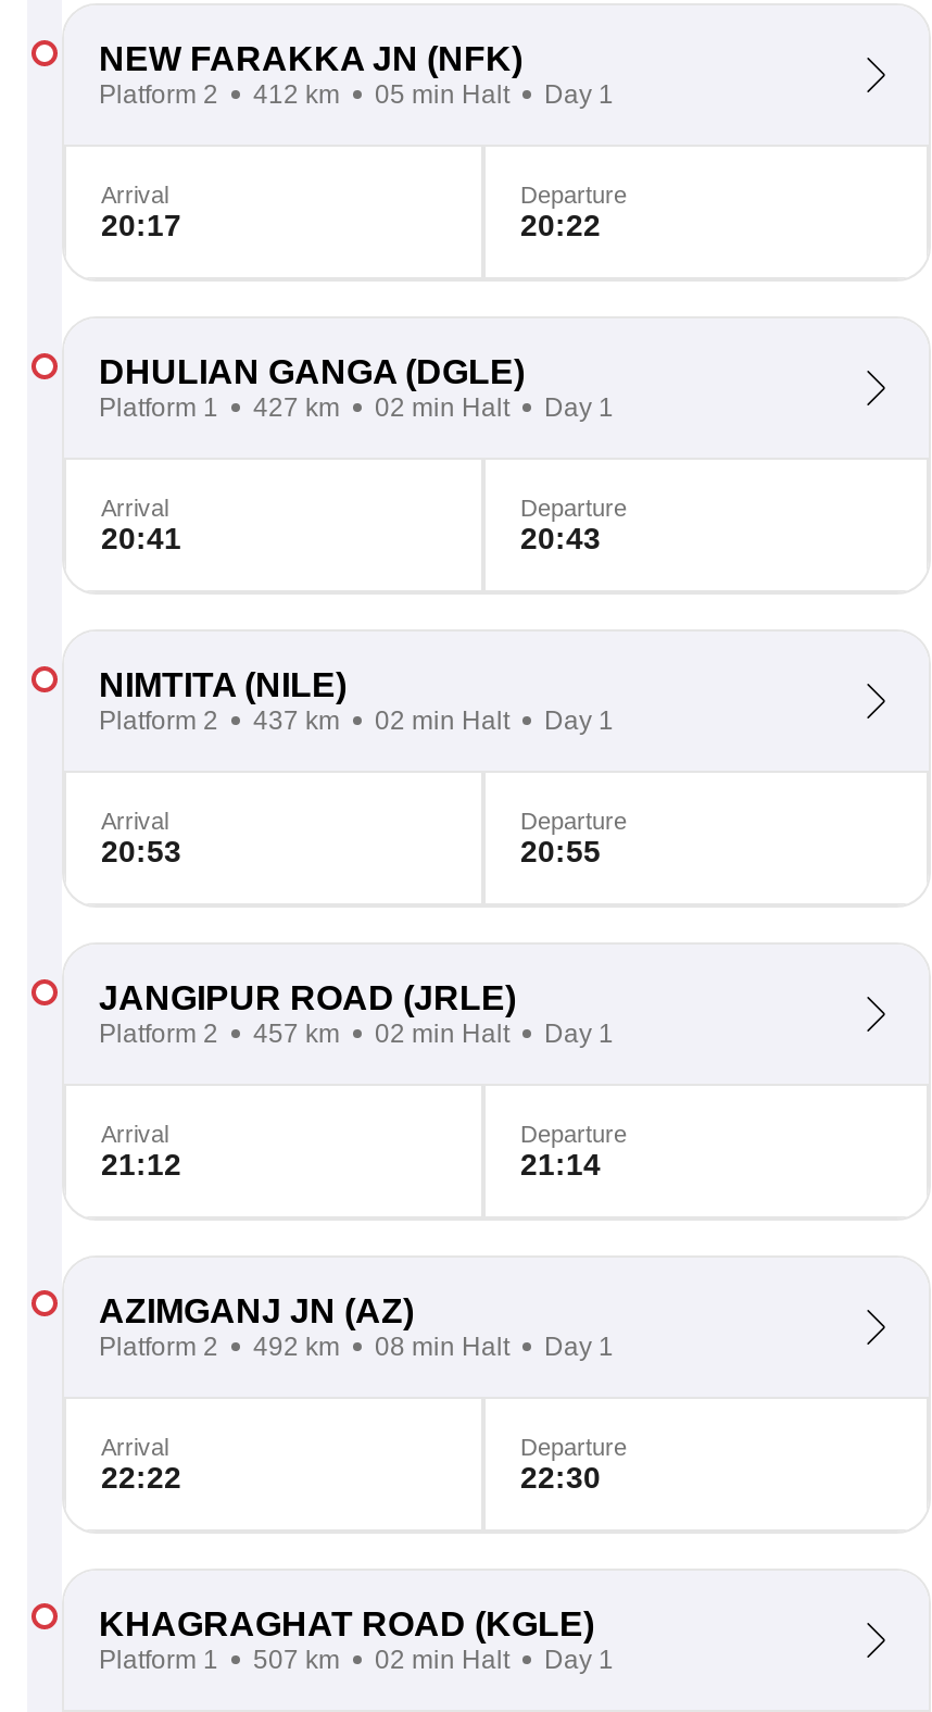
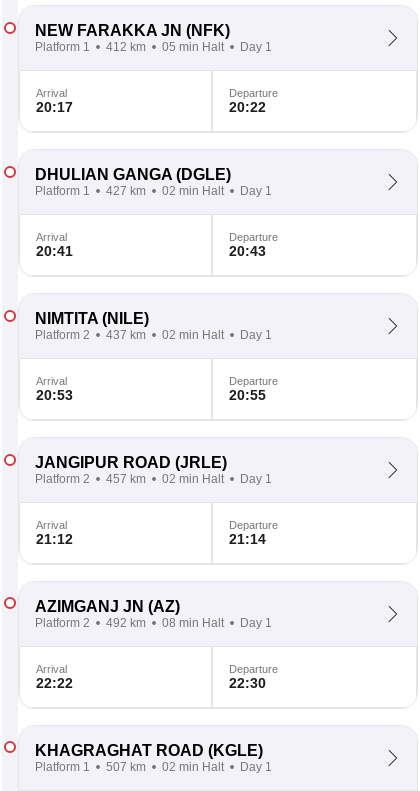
- Platform 2 412 km 05 min Halt Day 1
+ Platform 1 412 km 05 min Halt Day 1
